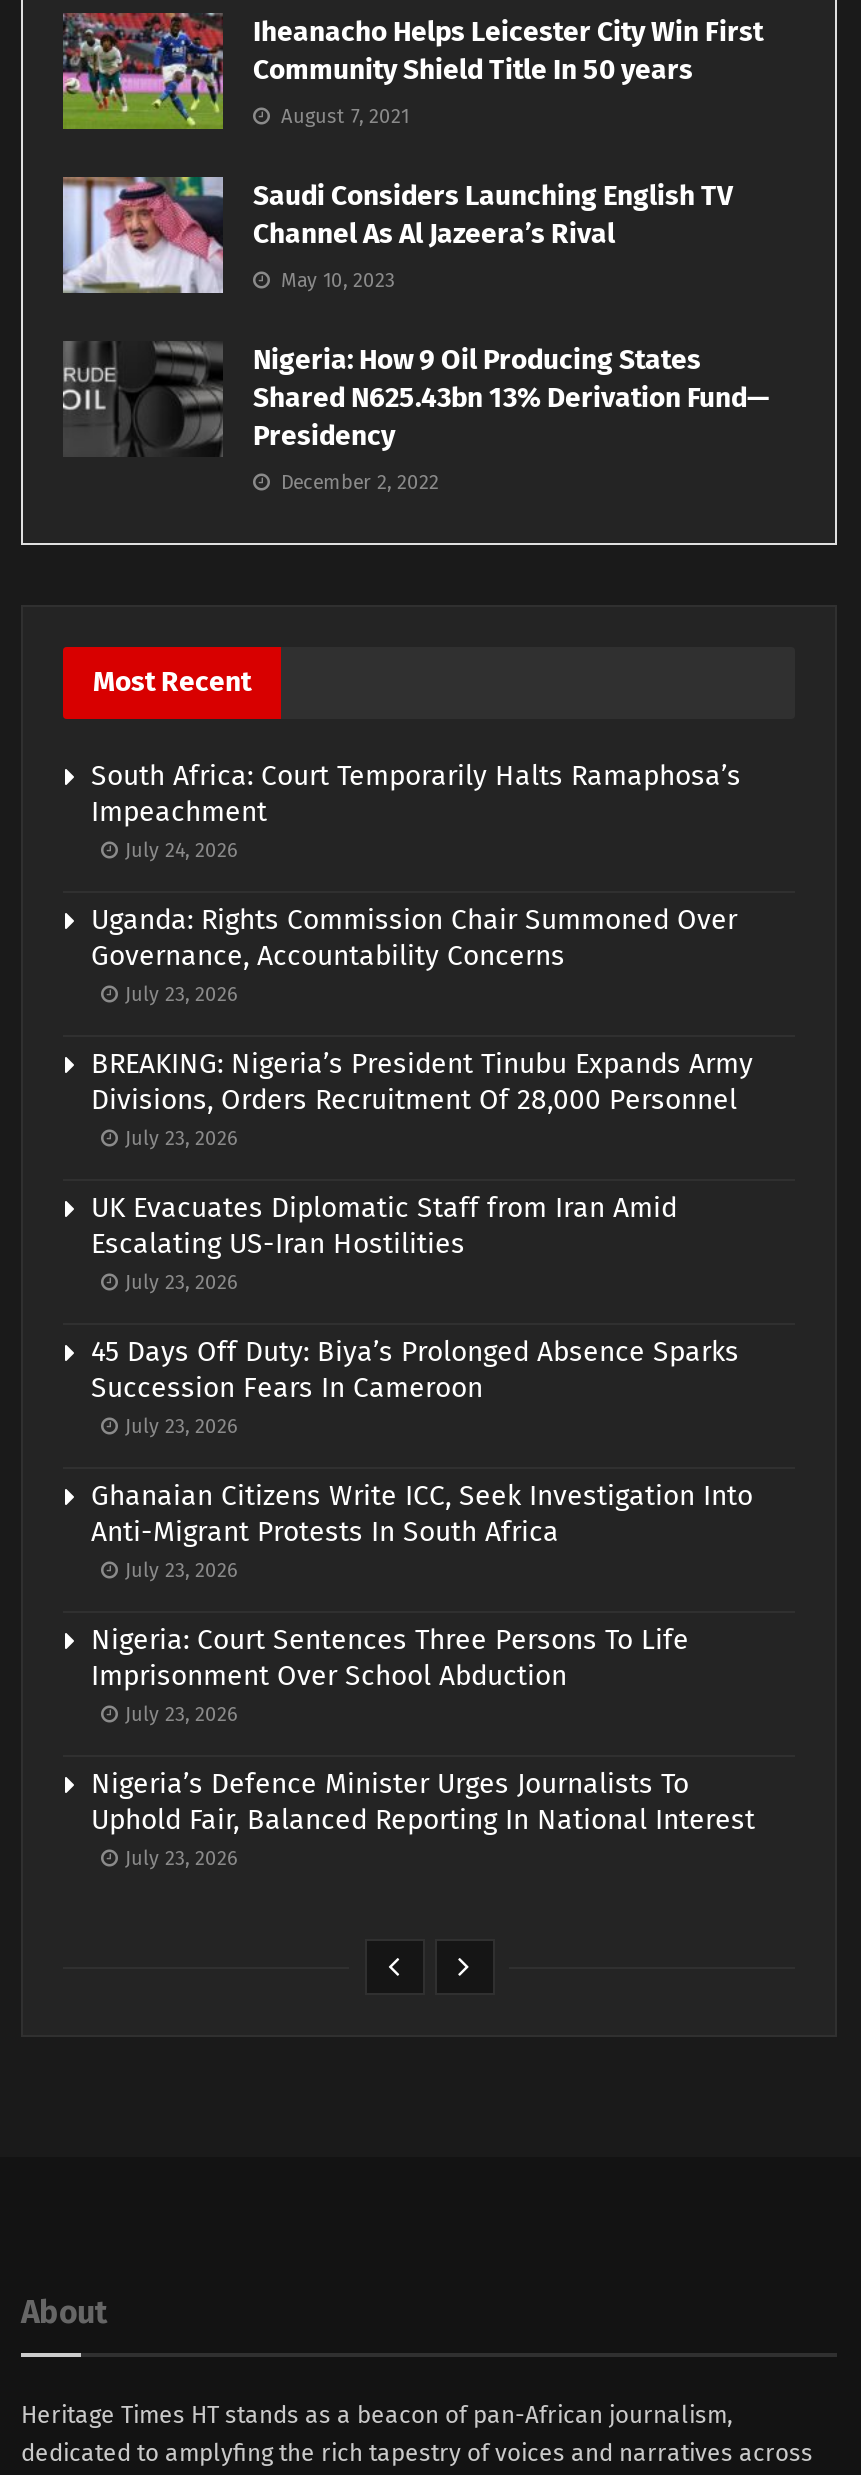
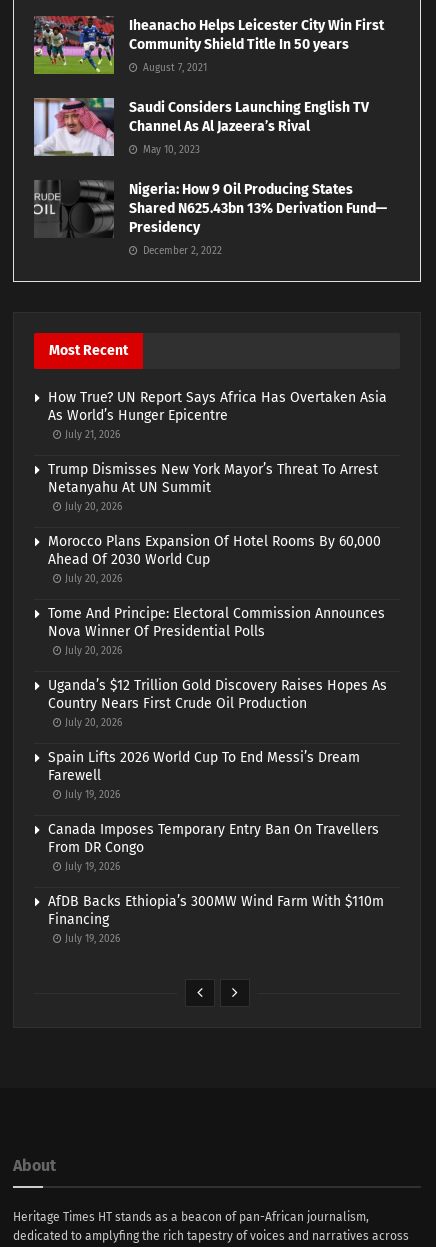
- South Africa: Court Temporarily Halts Ramaphosa’s
- Impeachment
- July 24, 2026
+ How True? UN Report Says Africa Has Overtaken Asia
+ As World’s Hunger Epicentre
+ July 21, 2026

- Uganda: Rights Commission Chair Summoned Over
- Governance, Accountability Concerns
- July 23, 2026
+ Trump Dismisses New York Mayor’s Threat To Arrest
+ Netanyahu At UN Summit
+ July 20, 2026

- BREAKING: Nigeria’s President Tinubu Expands Army
- Divisions, Orders Recruitment Of 28,000 Personnel
- July 23, 2026
+ Morocco Plans Expansion Of Hotel Rooms By 60,000
+ Ahead Of 2030 World Cup
+ July 20, 2026

- UK Evacuates Diplomatic Staff from Iran Amid
- Escalating US-Iran Hostilities
- July 23, 2026
+ Tome And Principe: Electoral Commission Announces
+ Nova Winner Of Presidential Polls
+ July 20, 2026

- 45 Days Off Duty: Biya’s Prolonged Absence Sparks
- Succession Fears In Cameroon
- July 23, 2026
+ Uganda’s $12 Trillion Gold Discovery Raises Hopes As
+ Country Nears First Crude Oil Production
+ July 20, 2026

- Ghanaian Citizens Write ICC, Seek Investigation Into
- Anti-Migrant Protests In South Africa
- July 23, 2026
+ Spain Lifts 2026 World Cup To End Messi’s Dream
+ Farewell
+ July 19, 2026

- Nigeria: Court Sentences Three Persons To Life
- Imprisonment Over School Abduction
- July 23, 2026
+ Canada Imposes Temporary Entry Ban On Travellers
+ From DR Congo
+ July 19, 2026

- Nigeria’s Defence Minister Urges Journalists To
- Uphold Fair, Balanced Reporting In National Interest
- July 23, 2026
+ AfDB Backs Ethiopia’s 300MW Wind Farm With $110m
+ Financing
+ July 19, 2026
